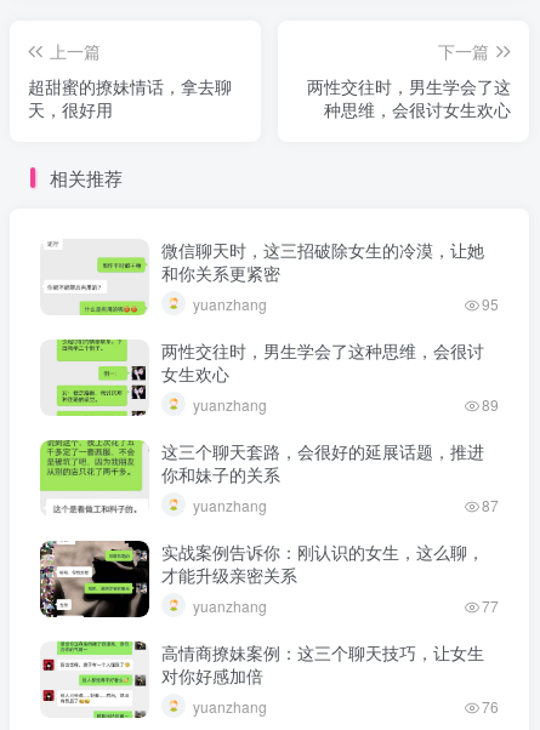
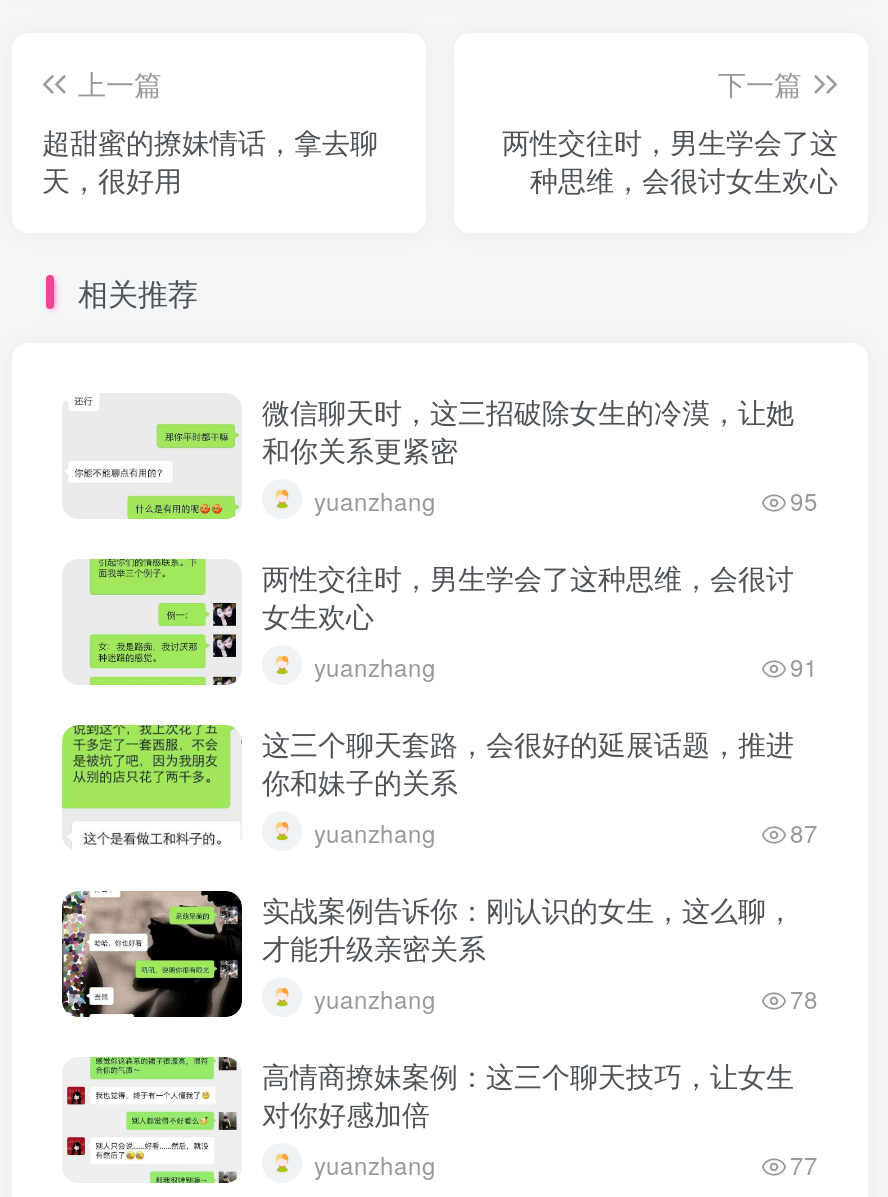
- 89
+ 91

- 77
+ 78

- 76
+ 77
